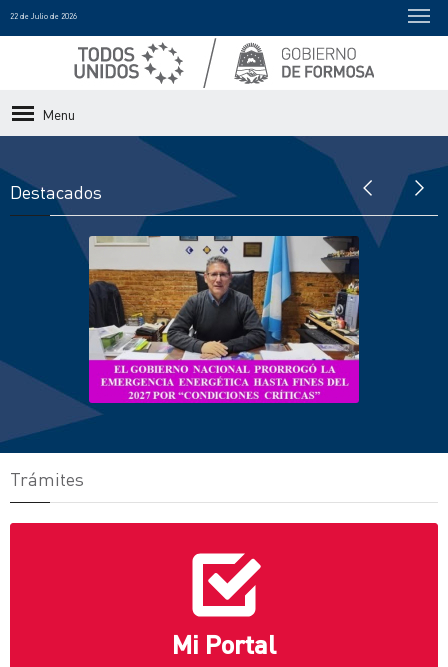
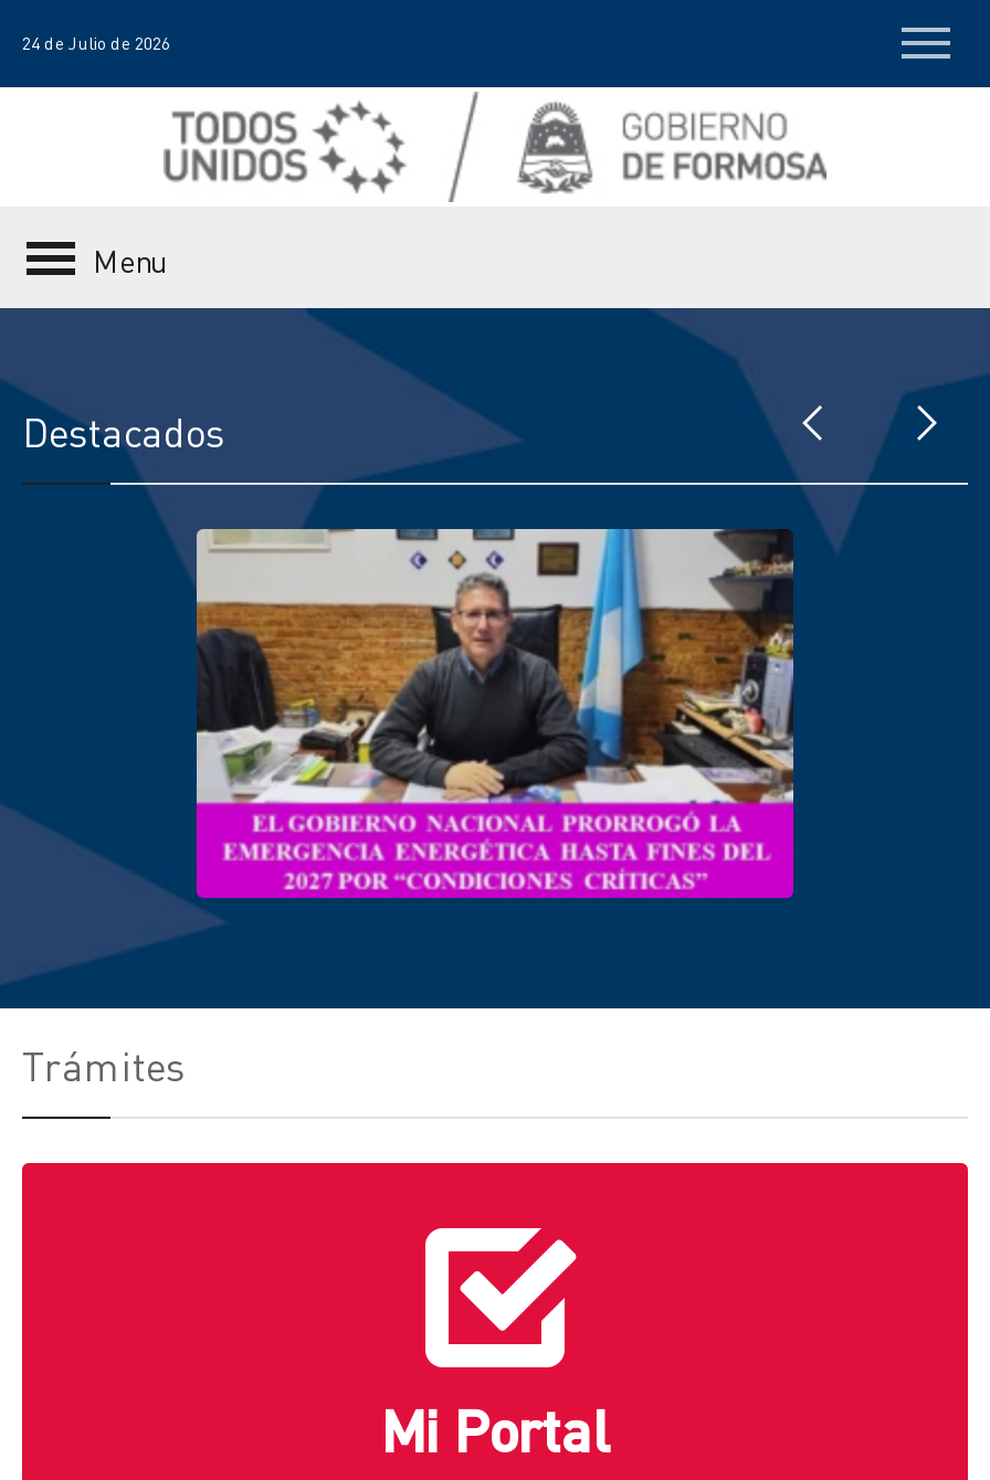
- 22 de Julio de 2026
+ 24 de Julio de 2026
